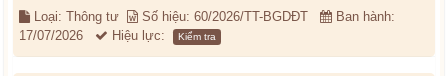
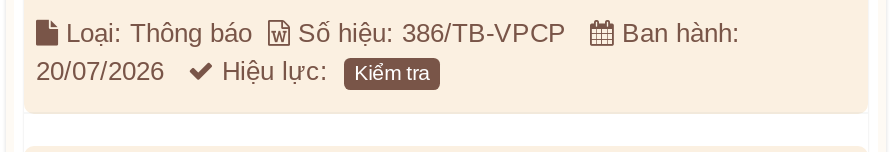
- Loại: Thông tư
- Số hiệu: 60/2026/TT-BGDĐT
+ Loại: Thông báo
+ Số hiệu: 386/TB-VPCP

- 17/07/2026 Hiệu lực: Kiểm tra
+ 20/07/2026 Hiệu lực: Kiểm tra
